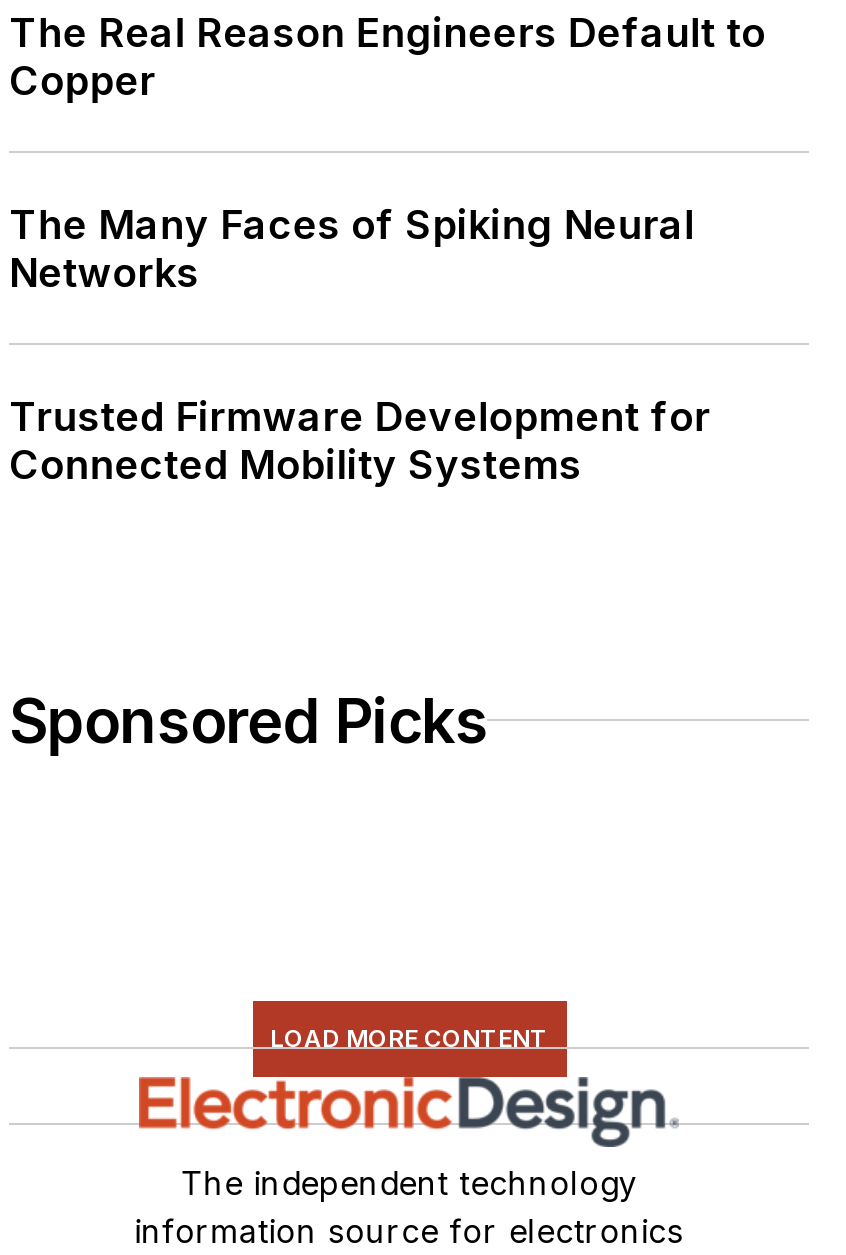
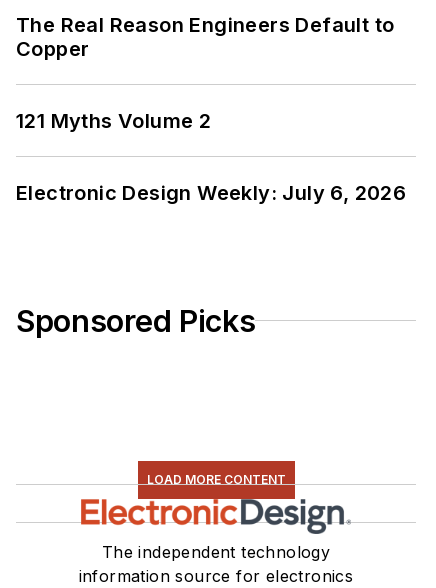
- The Many Faces of Spiking Neural
- Networks
+ 121 Myths Volume 2

- Trusted Firmware Development for
- Connected Mobility Systems
+ Electronic Design Weekly: July 6, 2026
